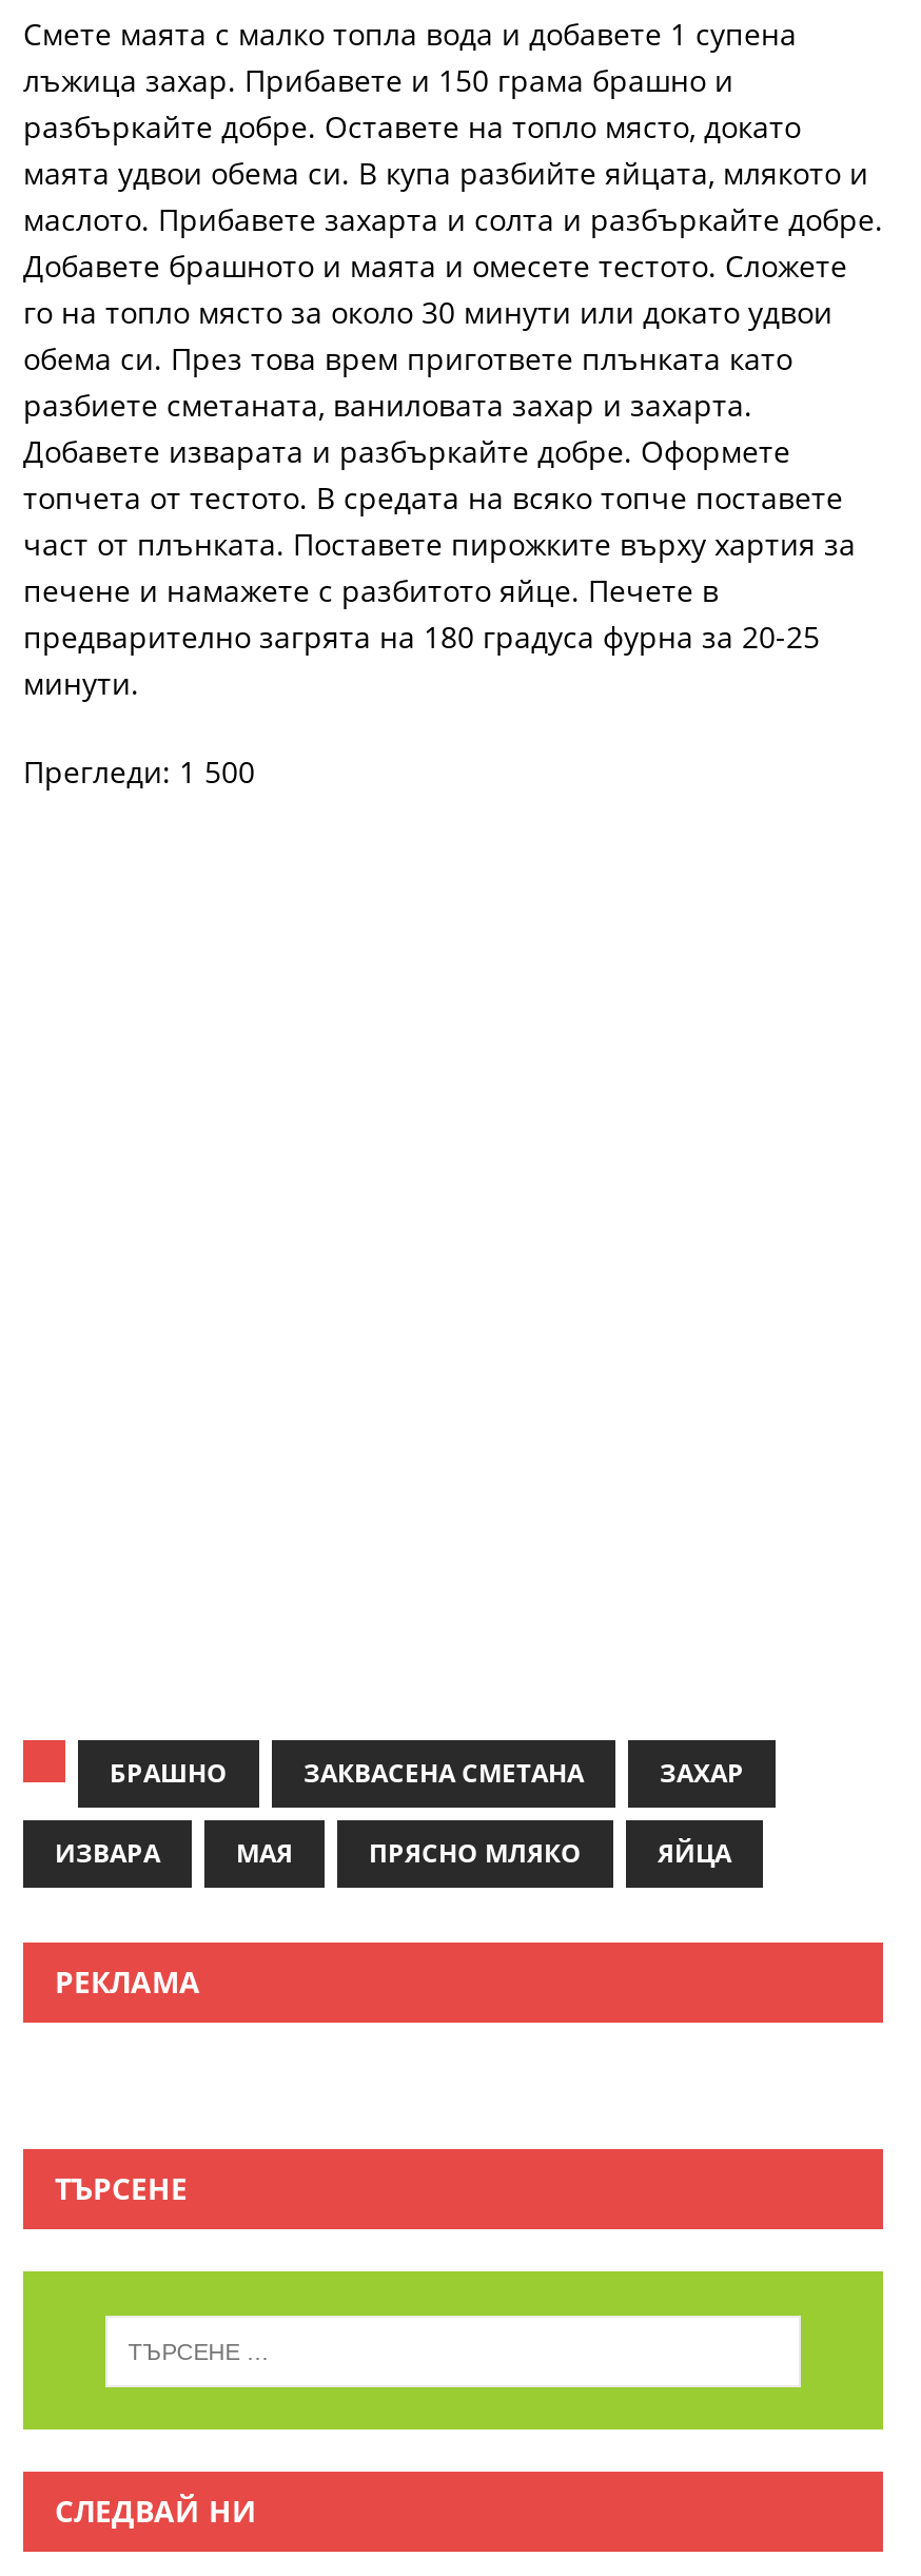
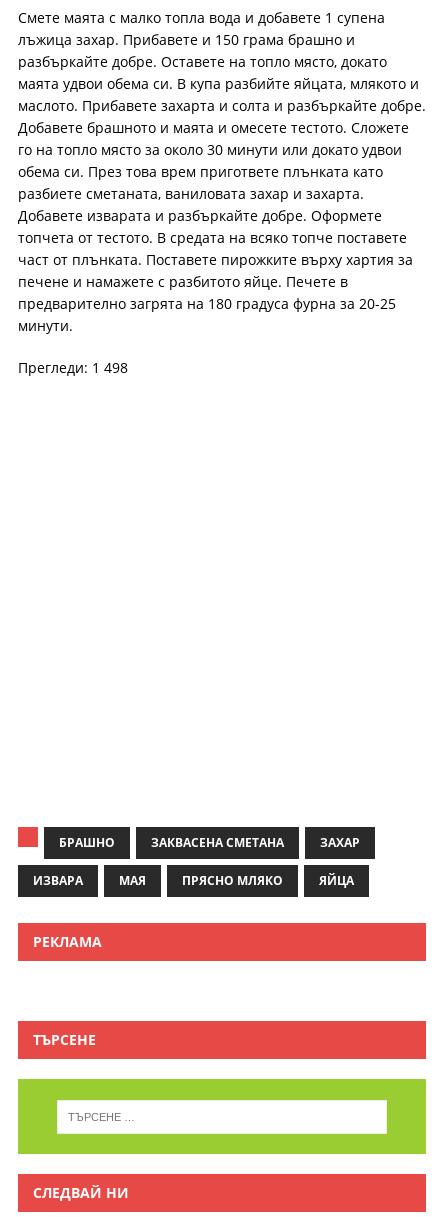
- Прегледи: 1 500
+ Прегледи: 1 498
